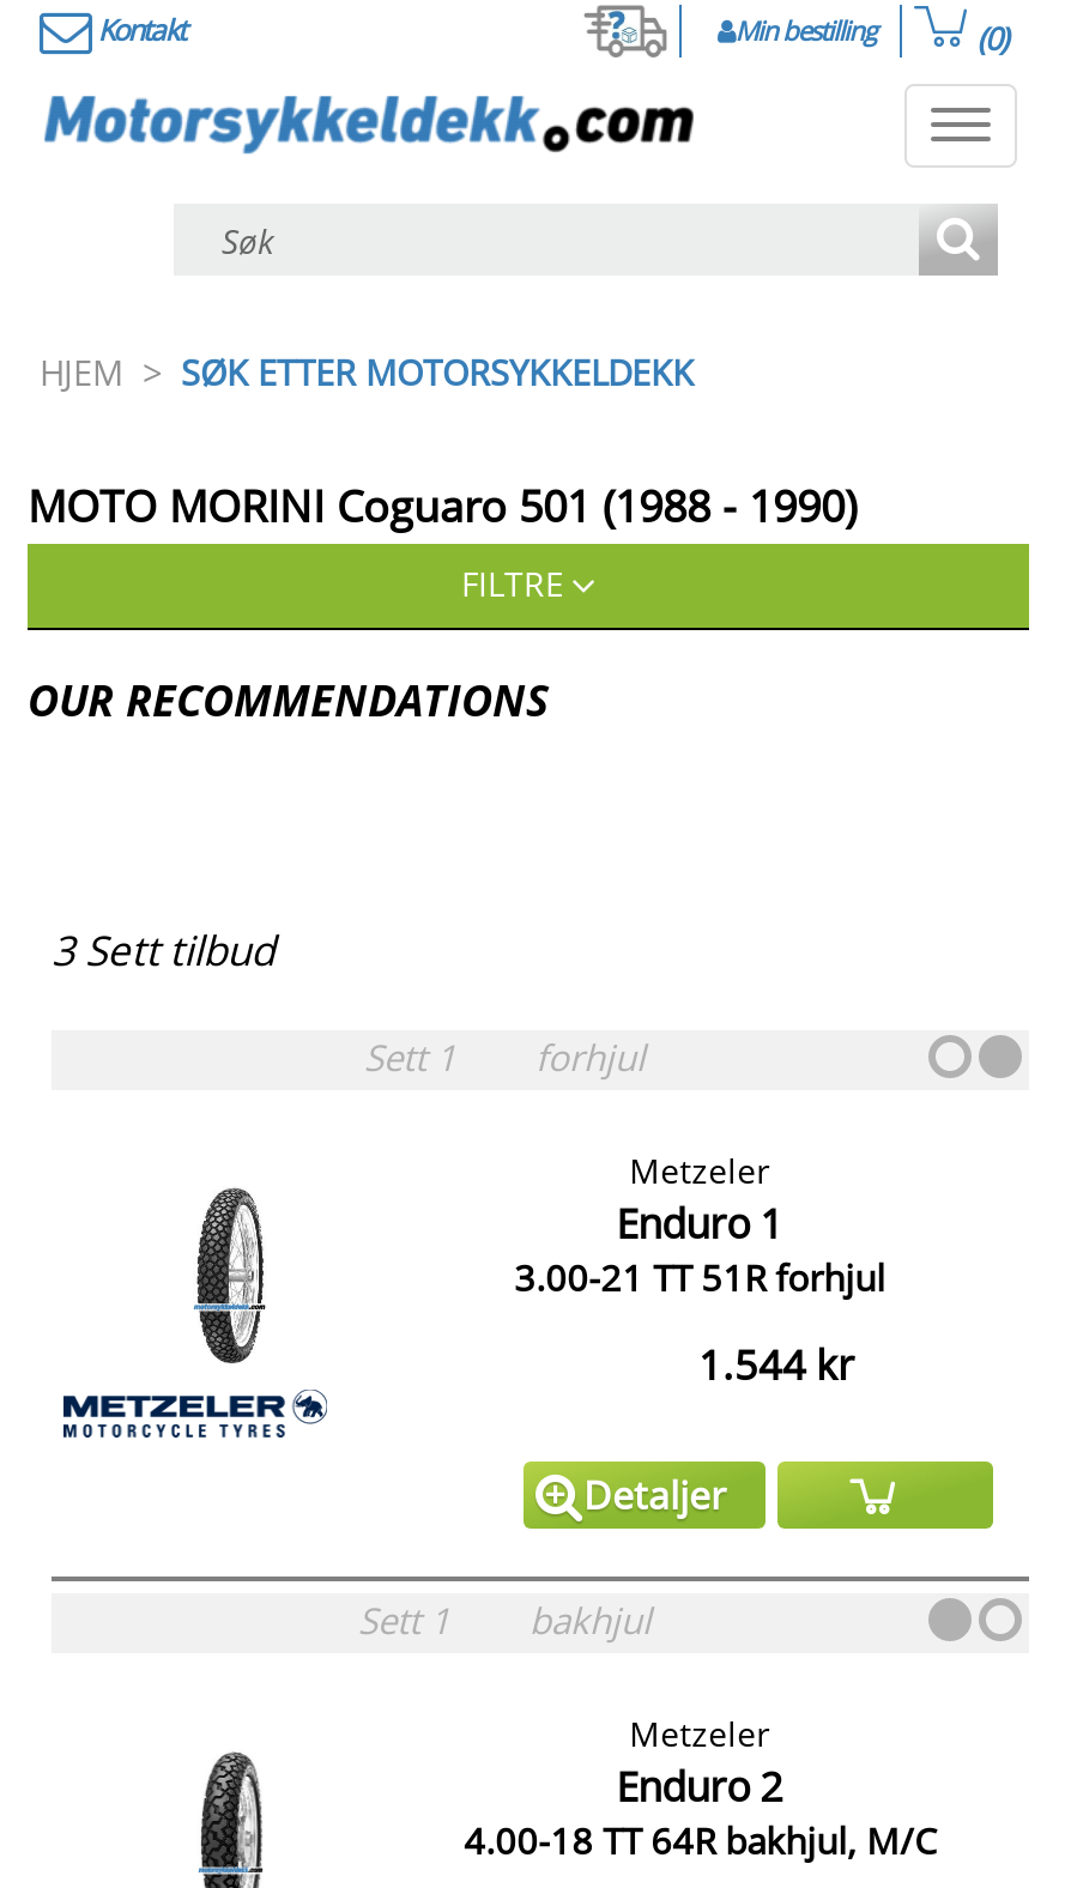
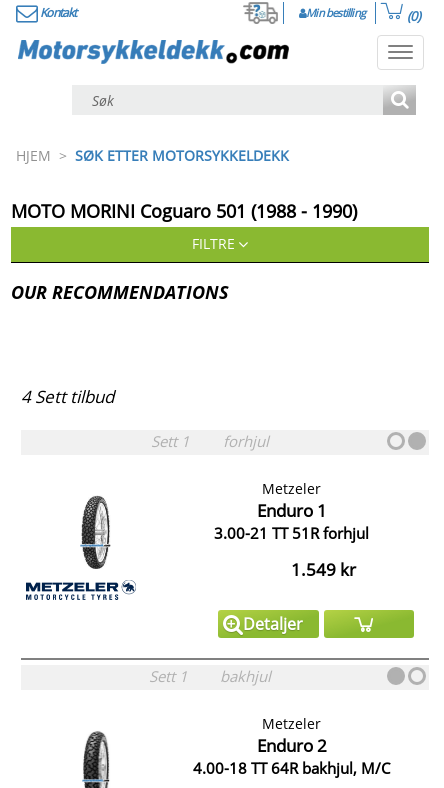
- 3 Sett tilbud
+ 4 Sett tilbud

- 1.544 kr
+ 1.549 kr
